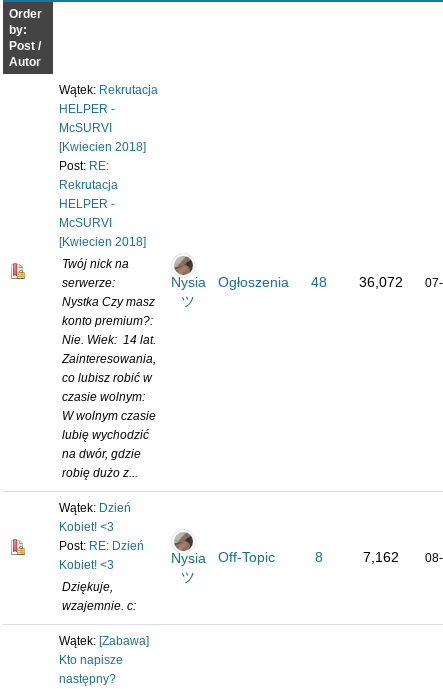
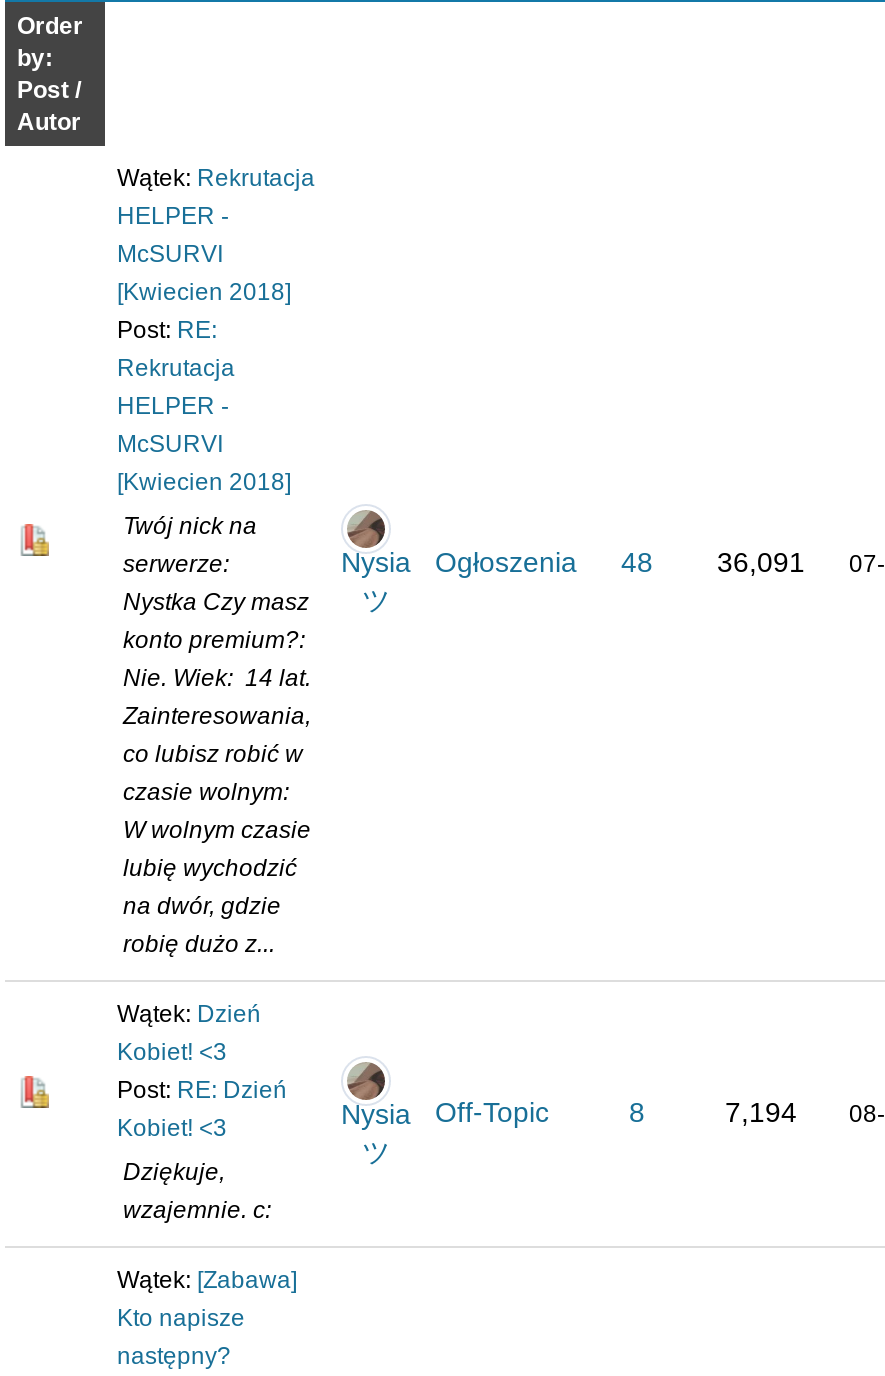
- 36,072
+ 36,091

- 7,162
+ 7,194
